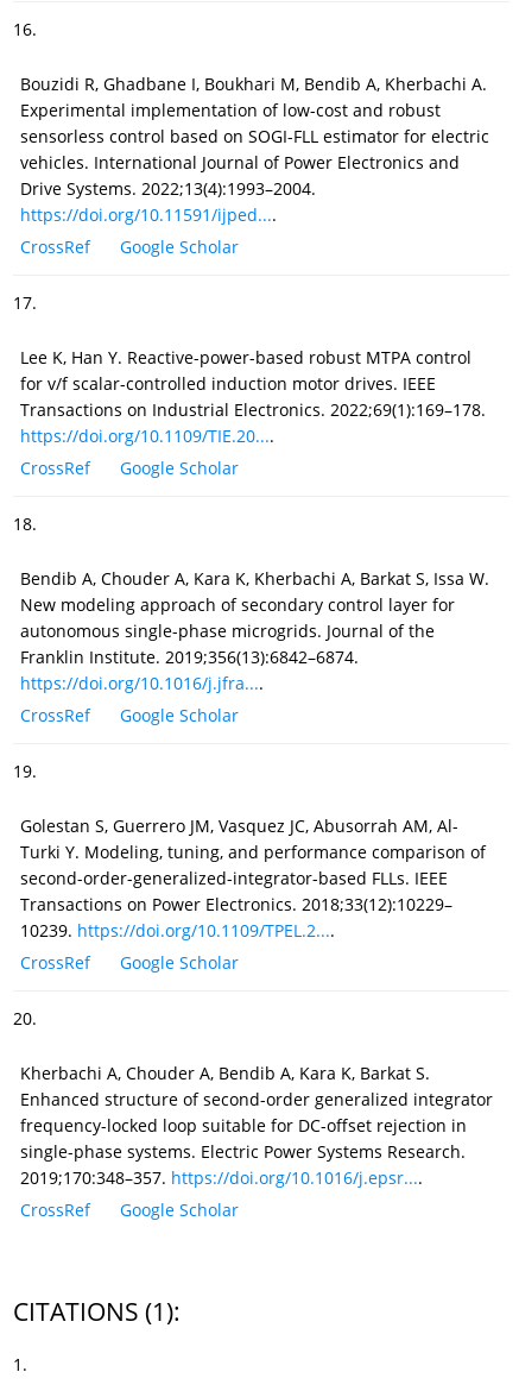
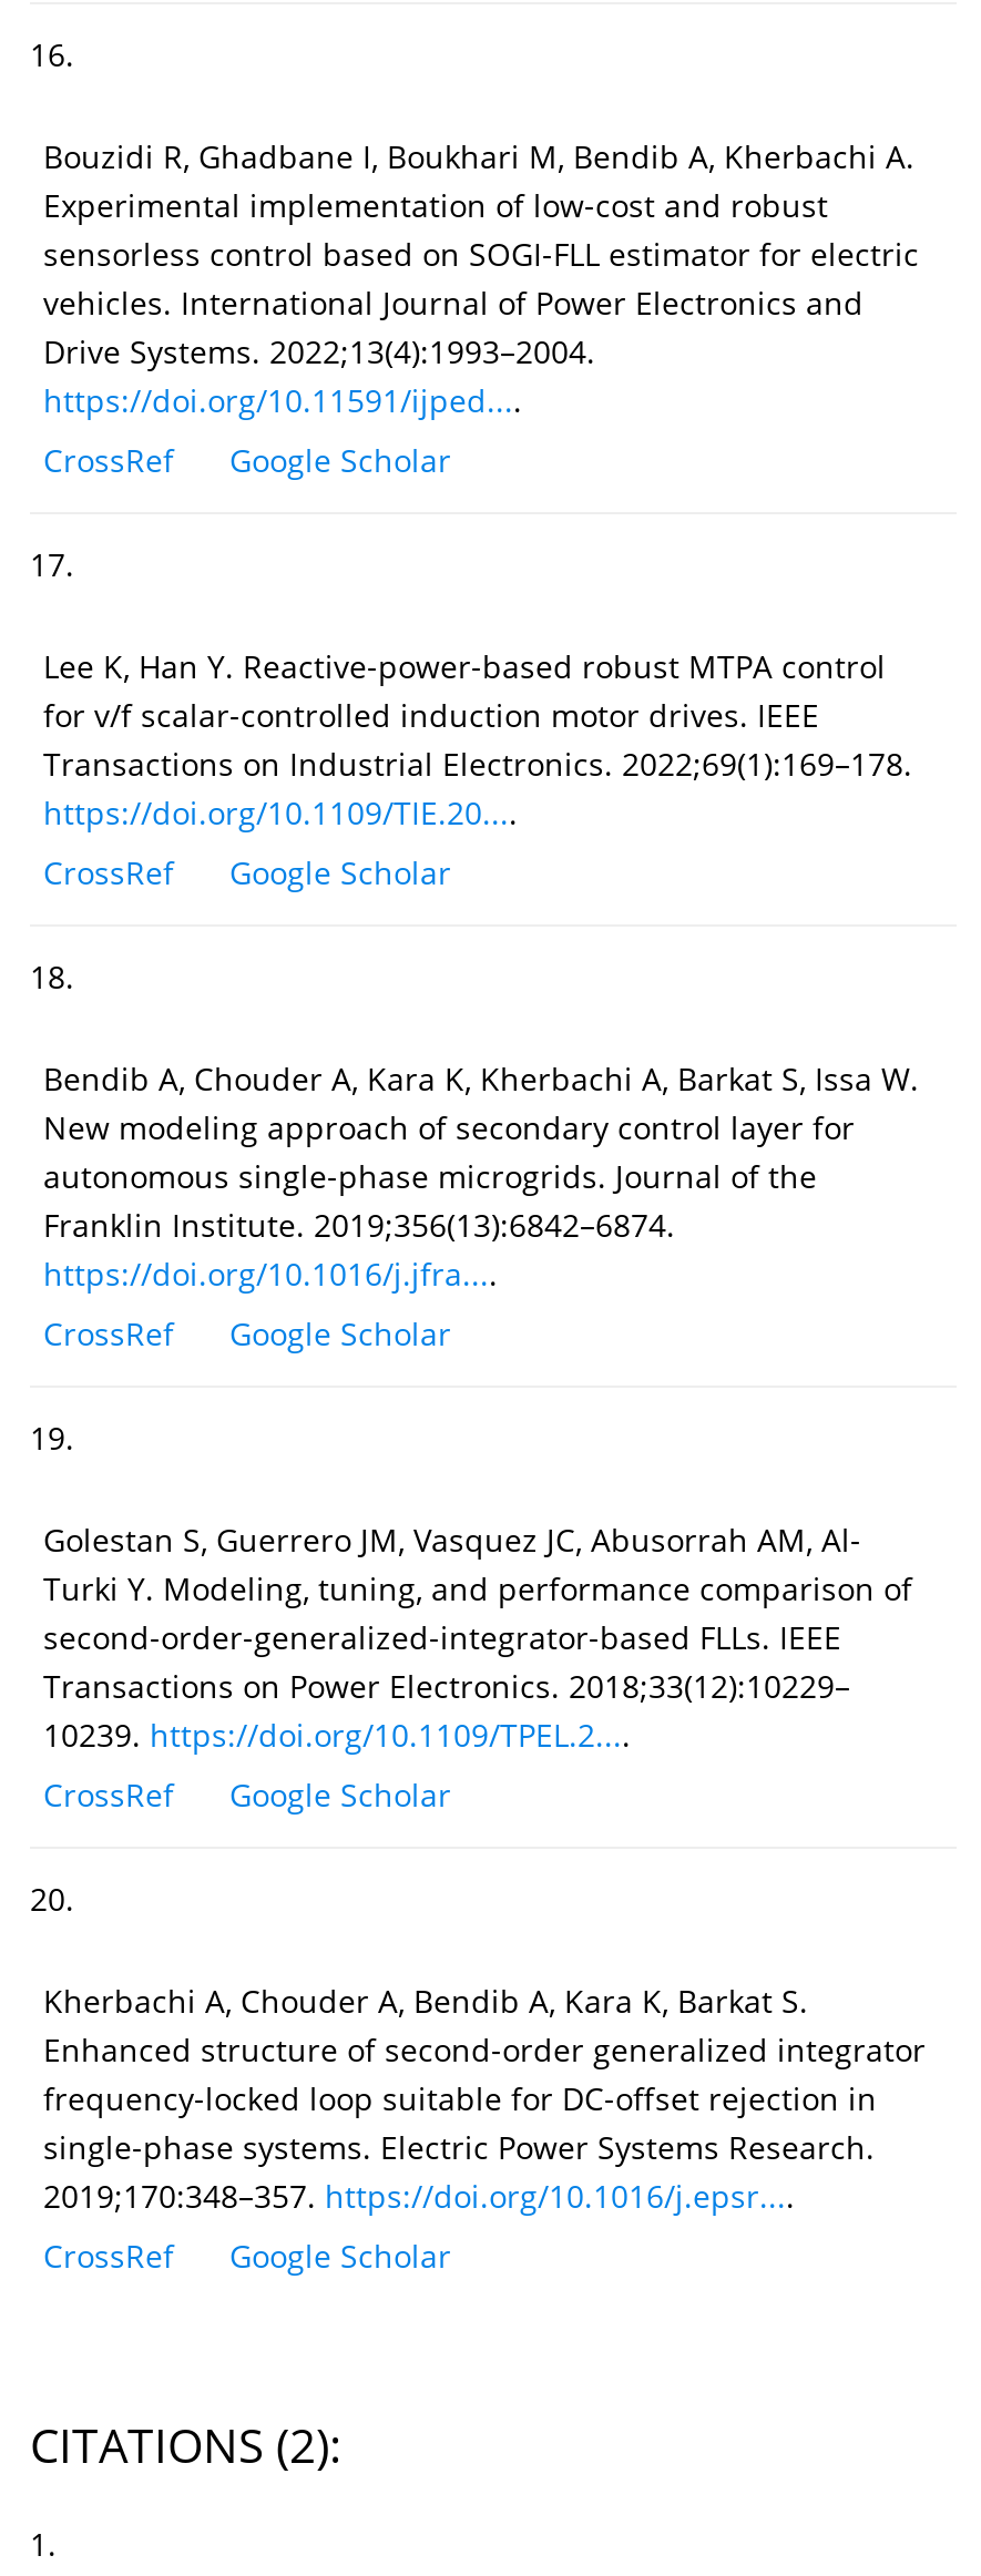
- CITATIONS (1):
+ CITATIONS (2):
